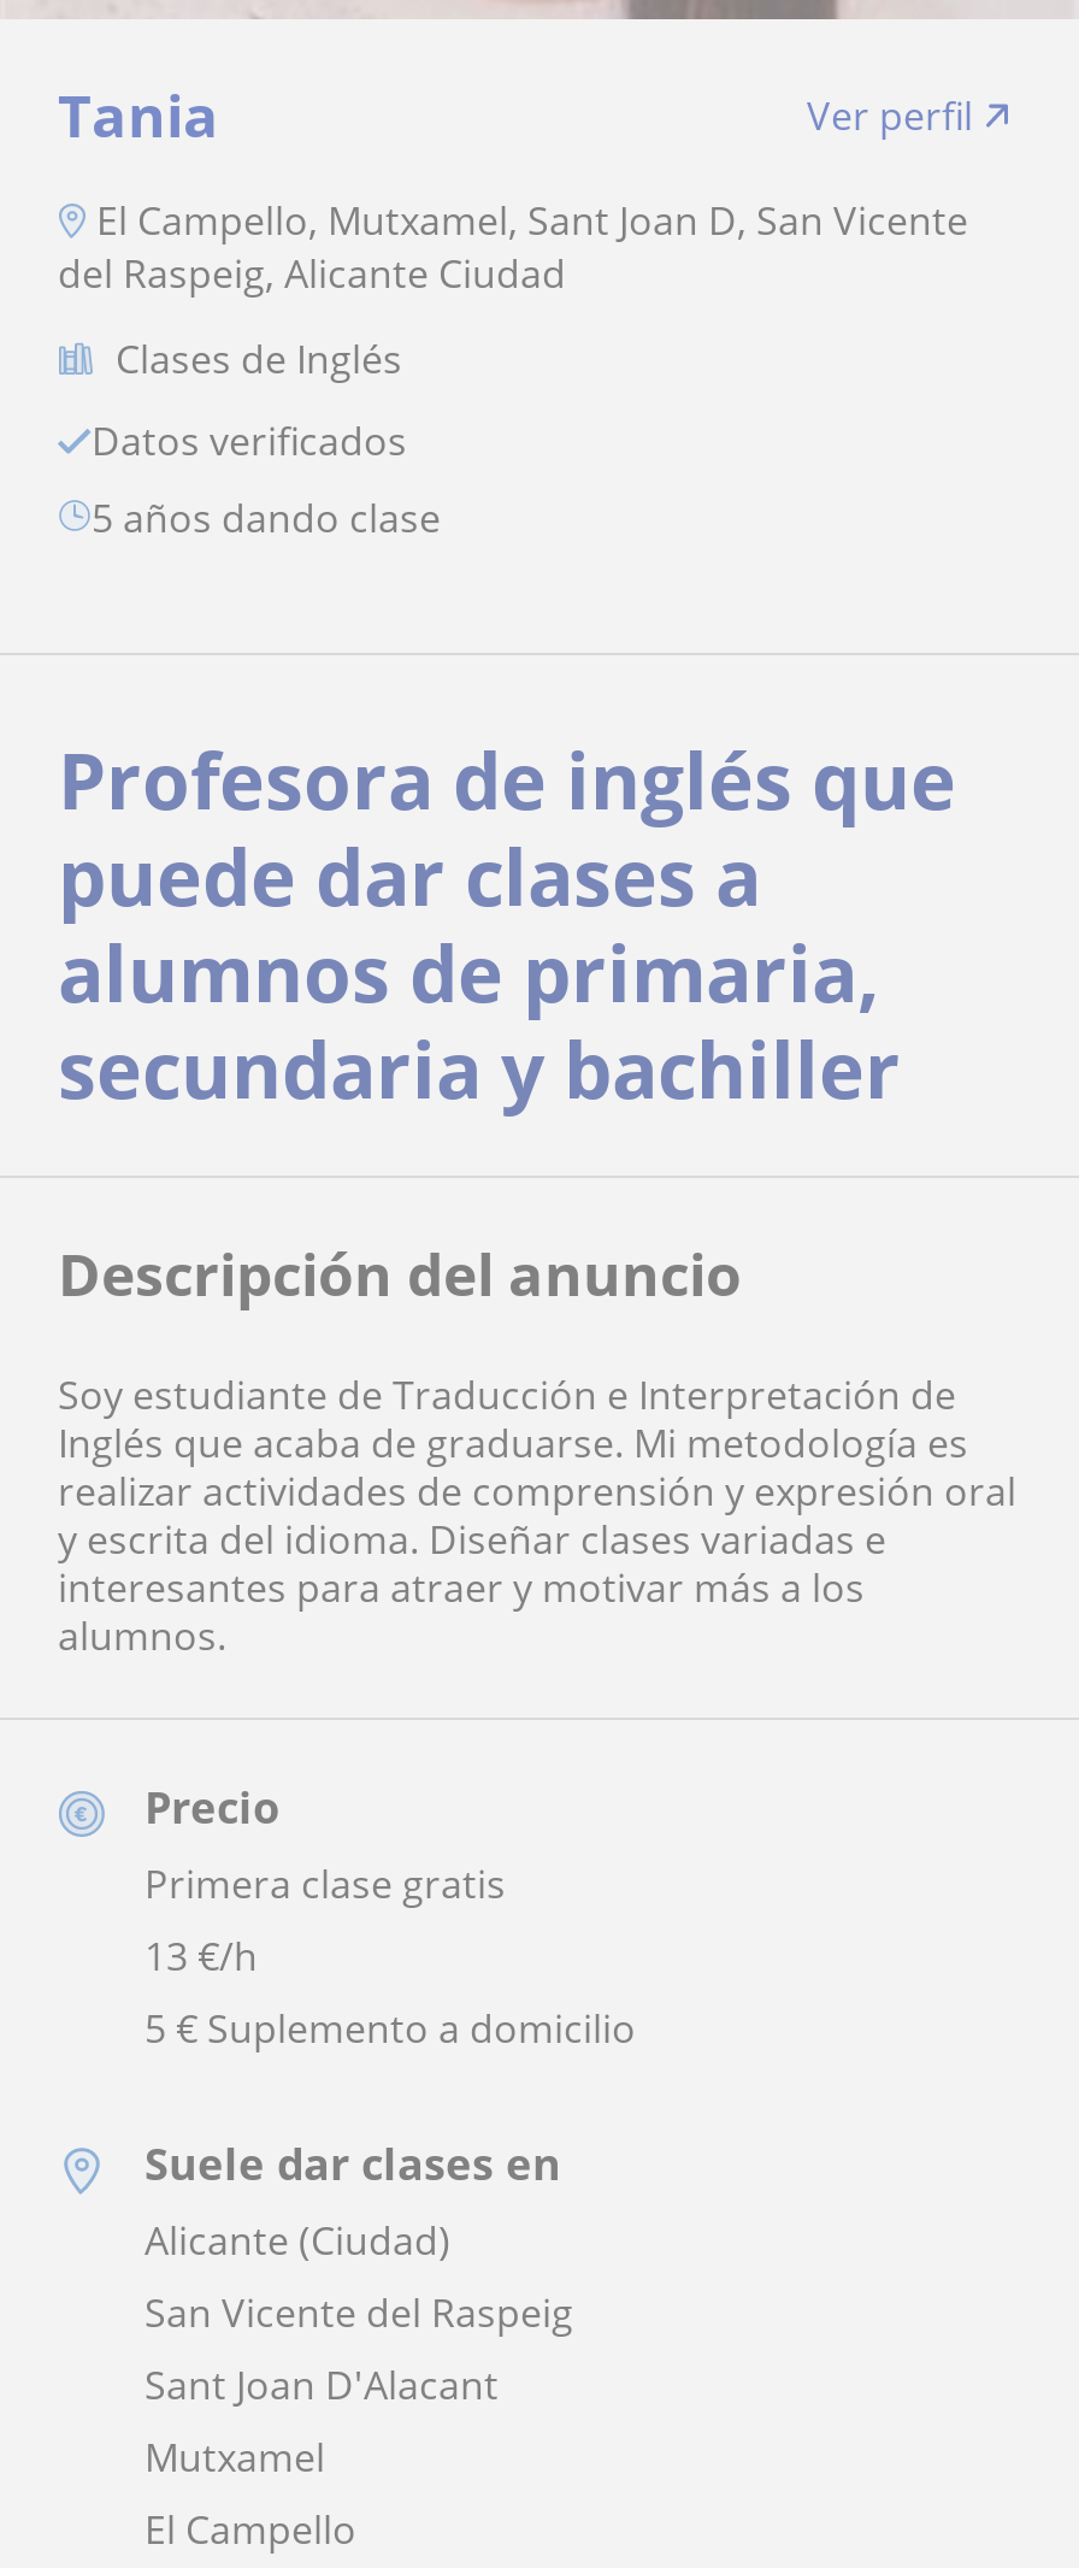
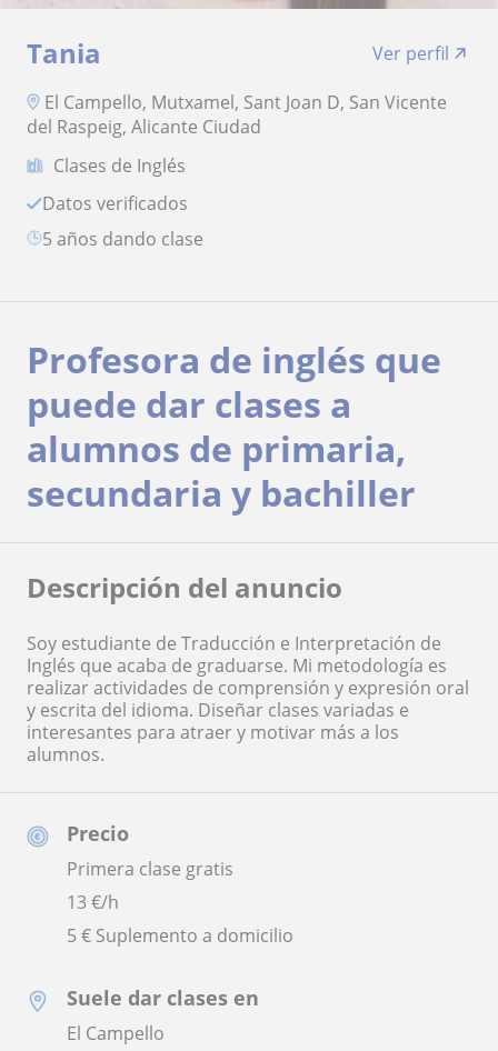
- Alicante (Ciudad)
- San Vicente del Raspeig
- Sant Joan D'Alacant
- Mutxamel
